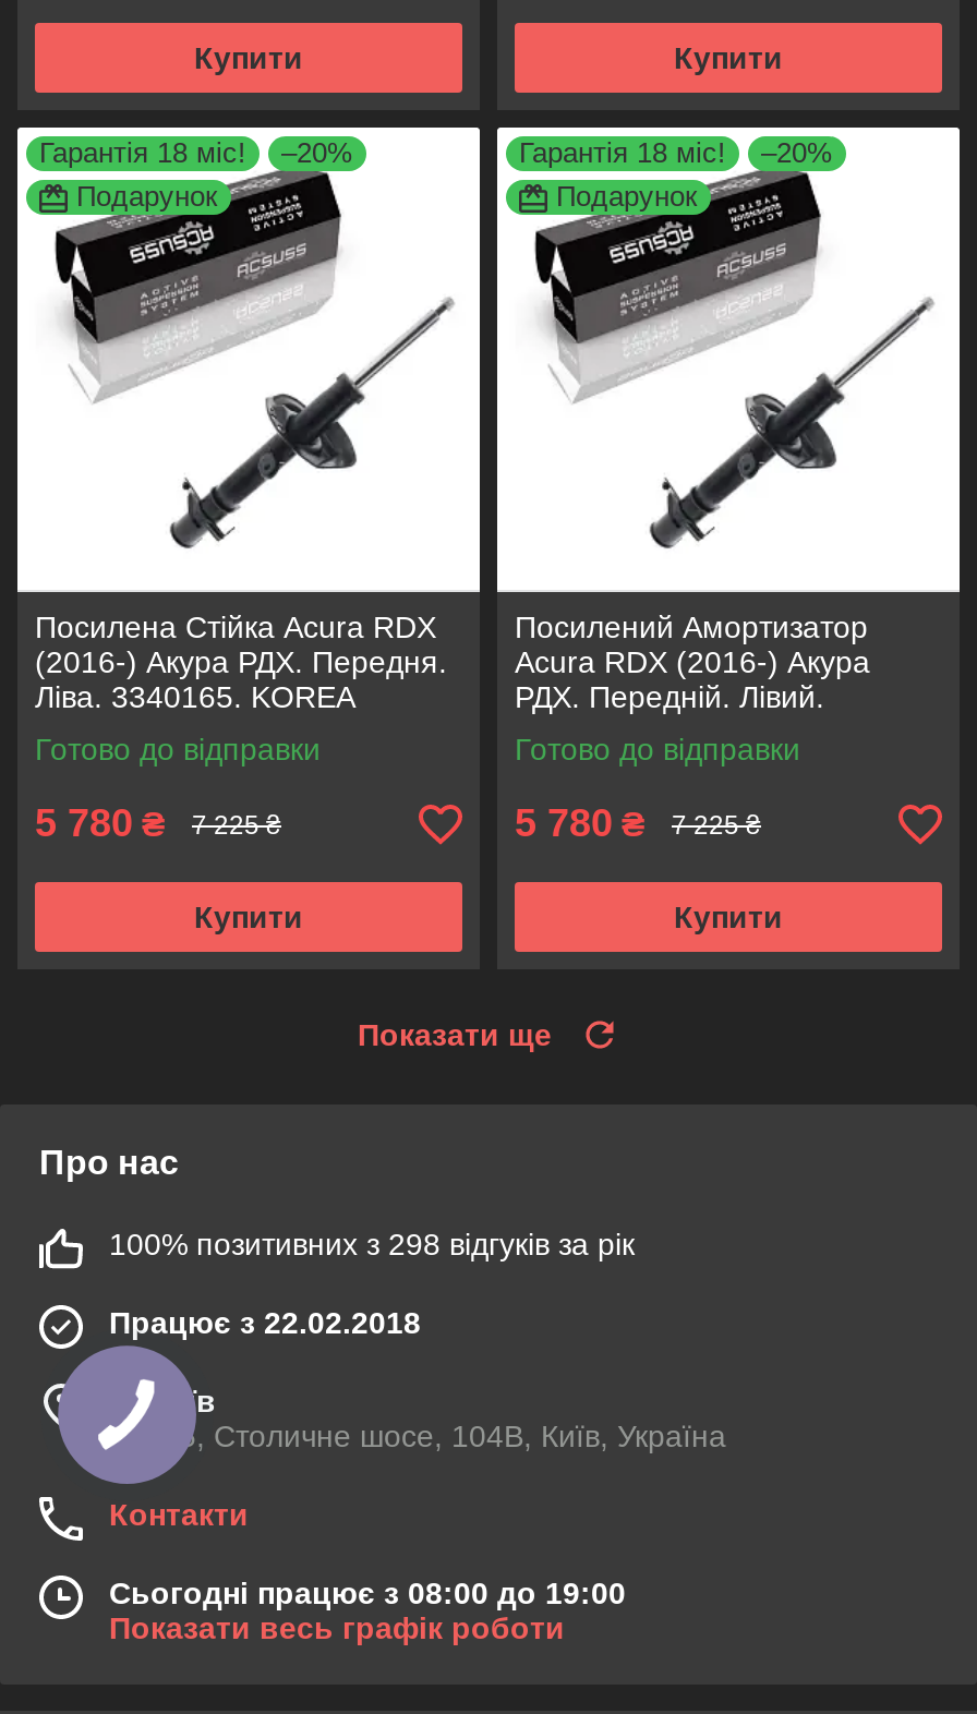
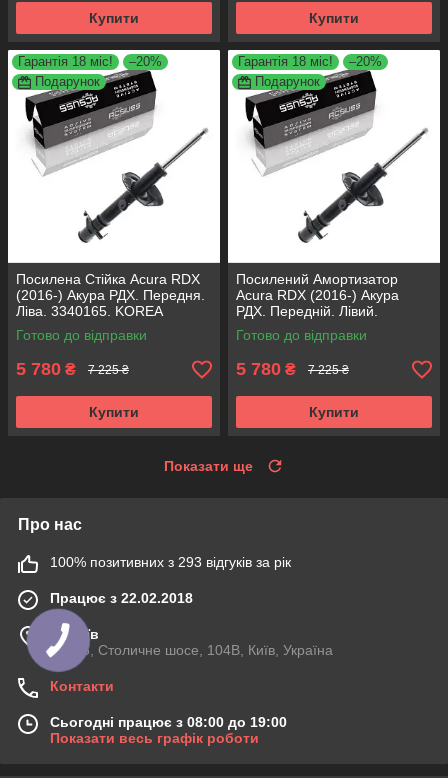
- 100% позитивних з 298 відгуків за рік
+ 100% позитивних з 293 відгуків за рік
